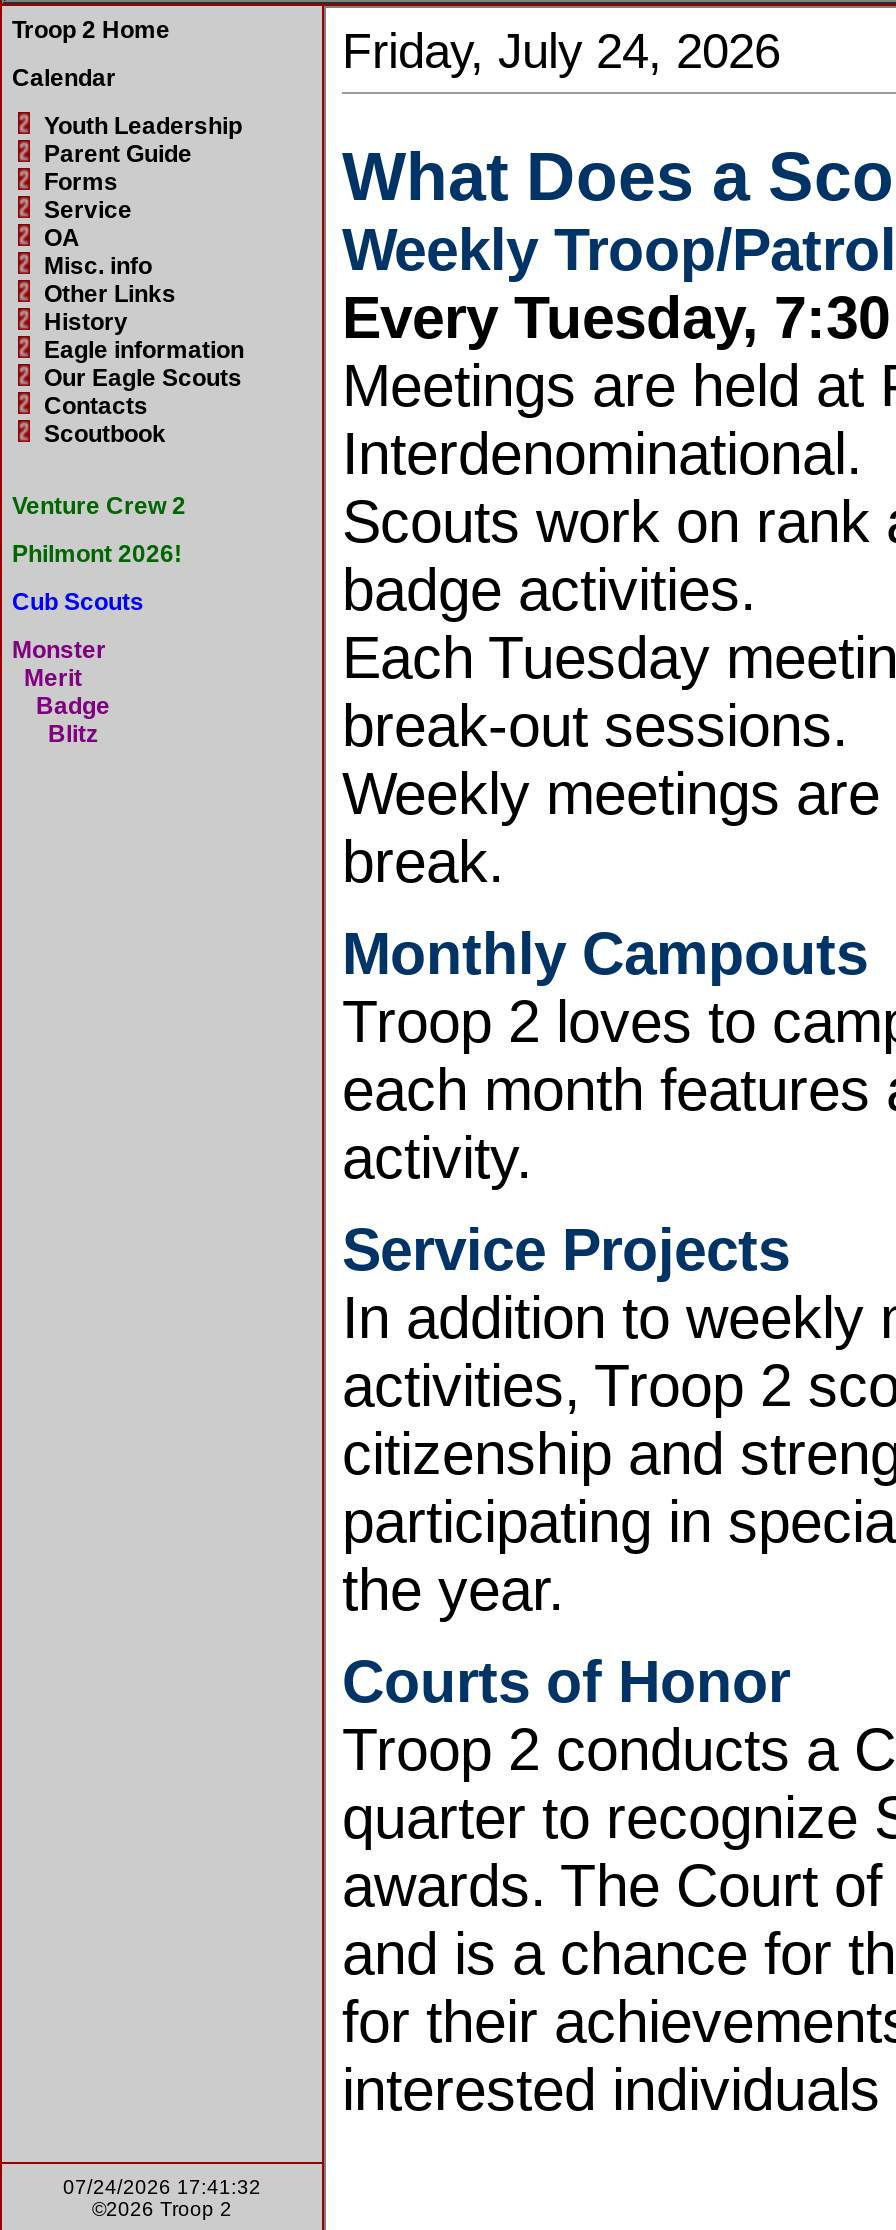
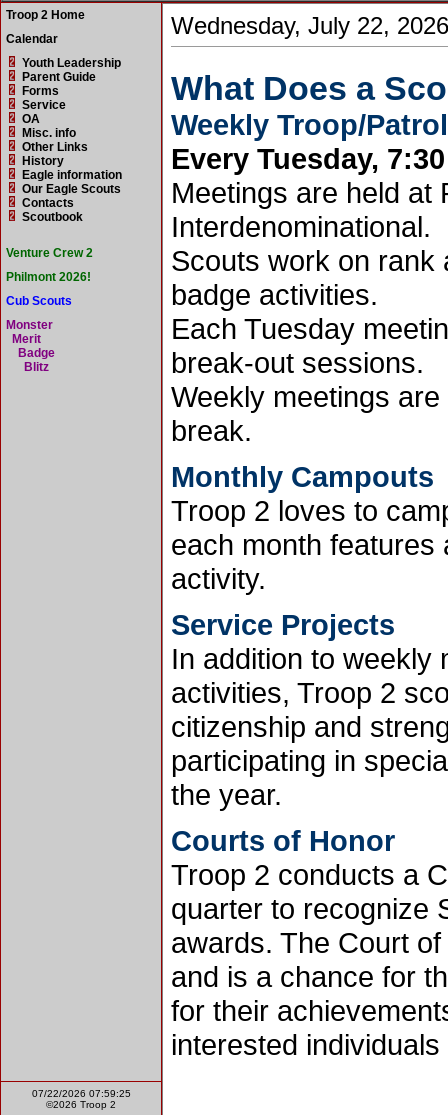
- Friday, July 24, 2026
+ Wednesday, July 22, 2026

- 07/24/2026 17:41:32
+ 07/22/2026 07:59:25
